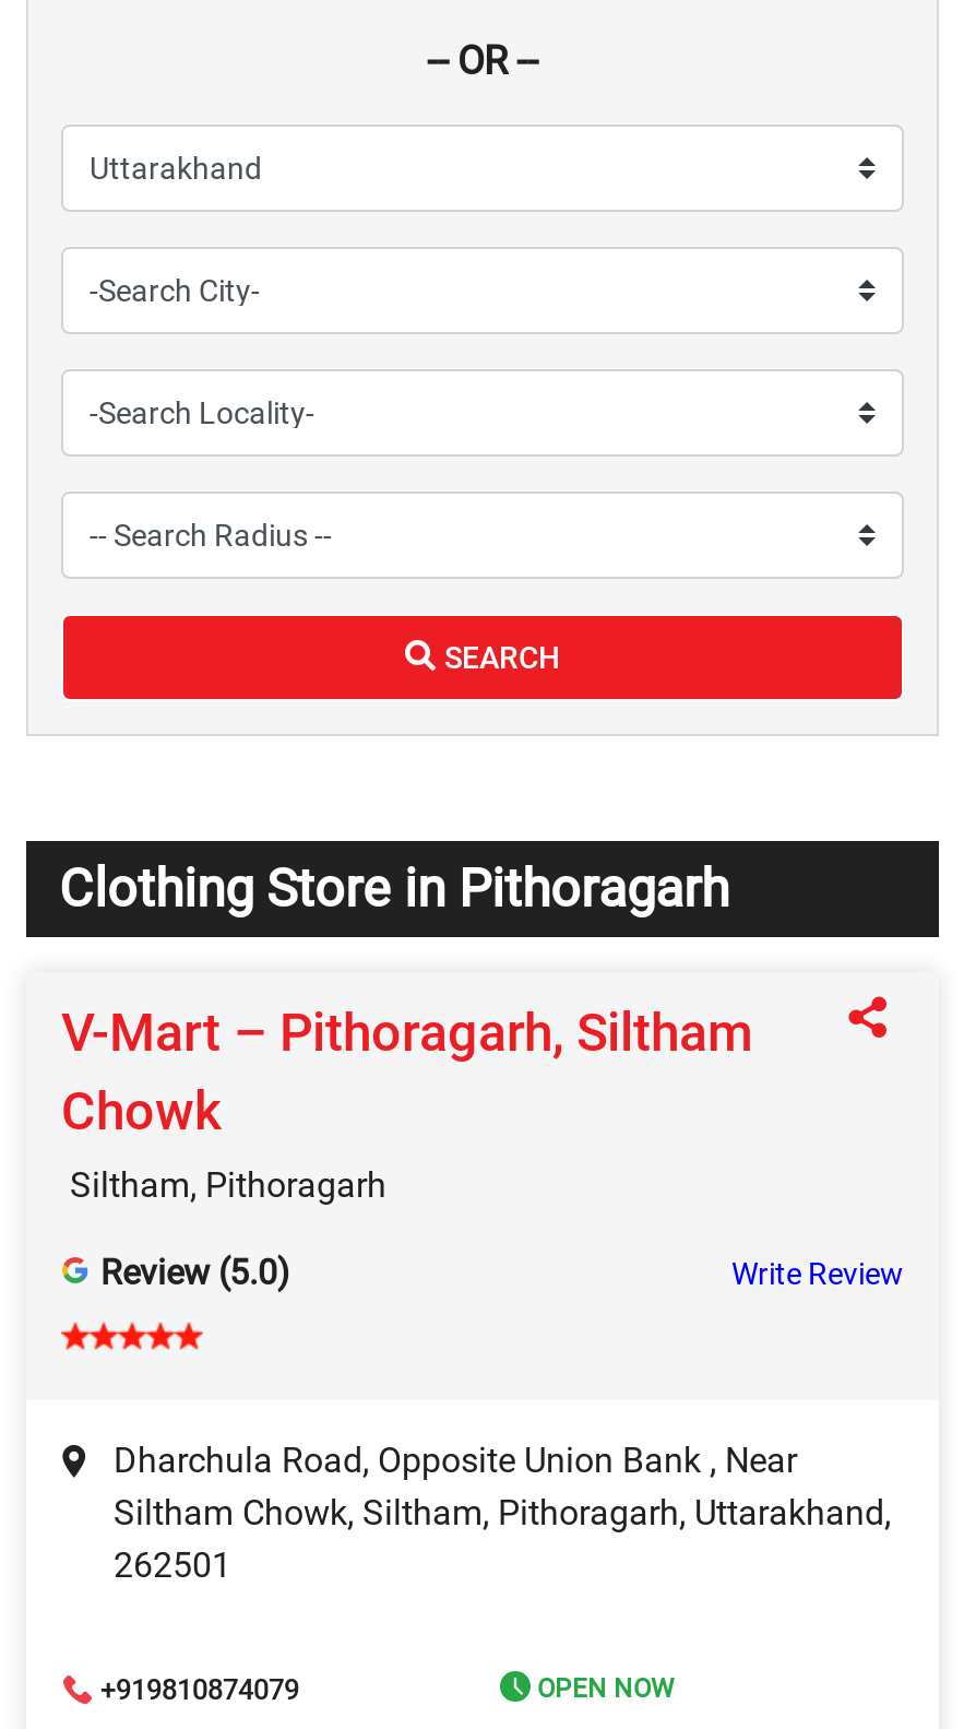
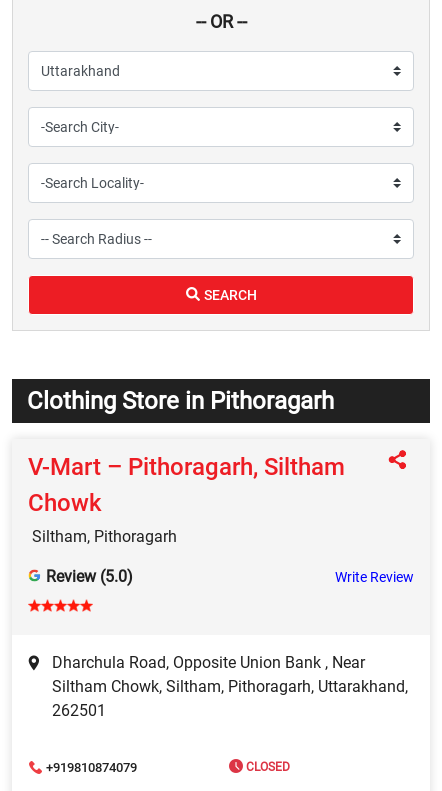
- OPEN NOW
+ CLOSED
